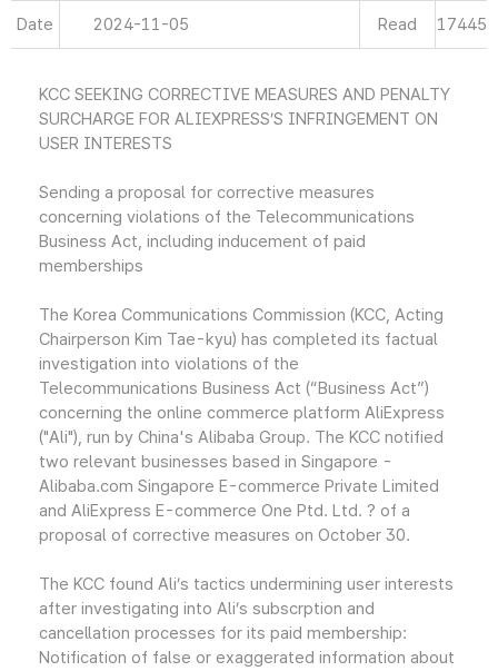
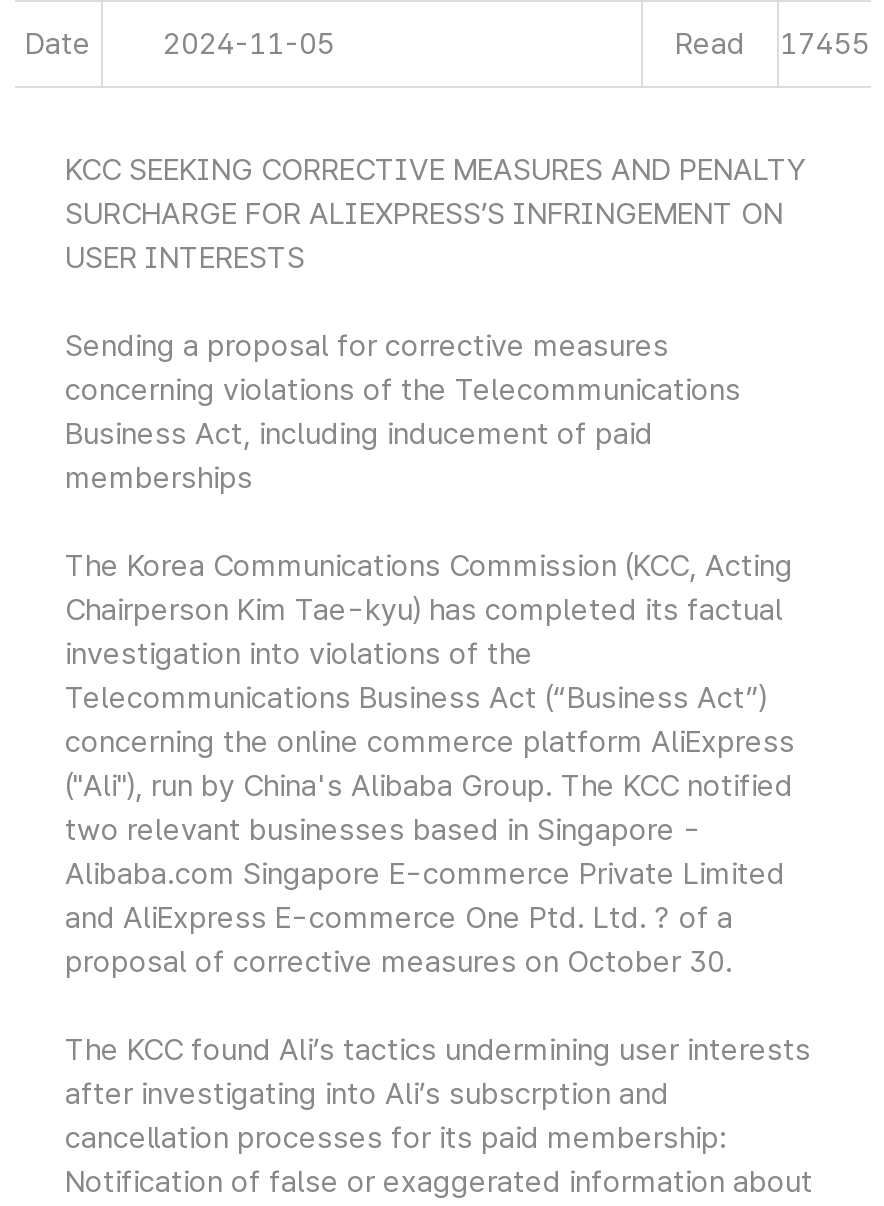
- Read 17445
+ Read 17455
